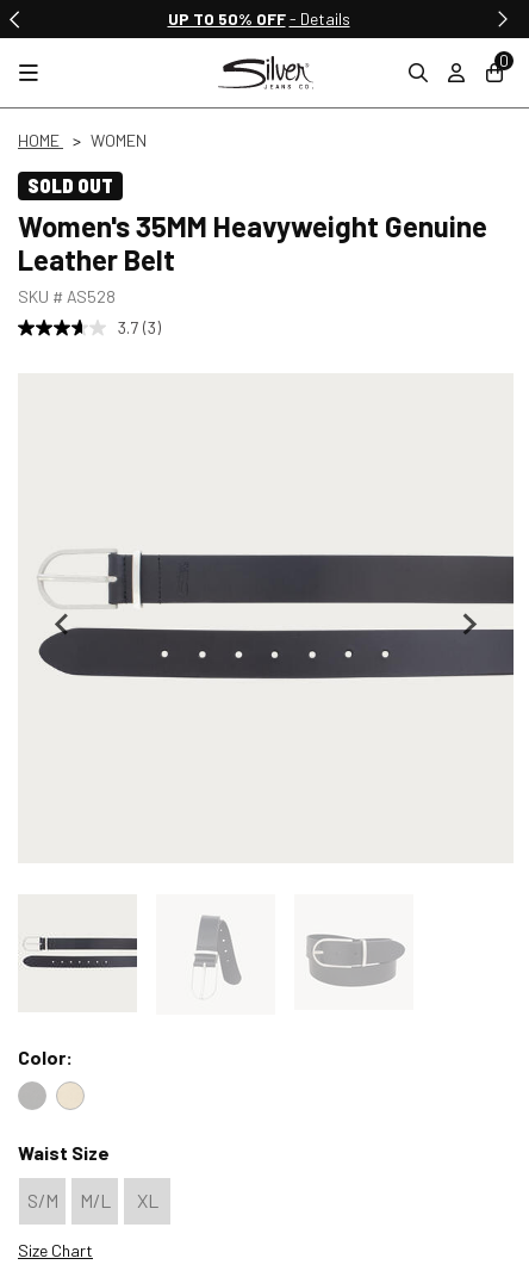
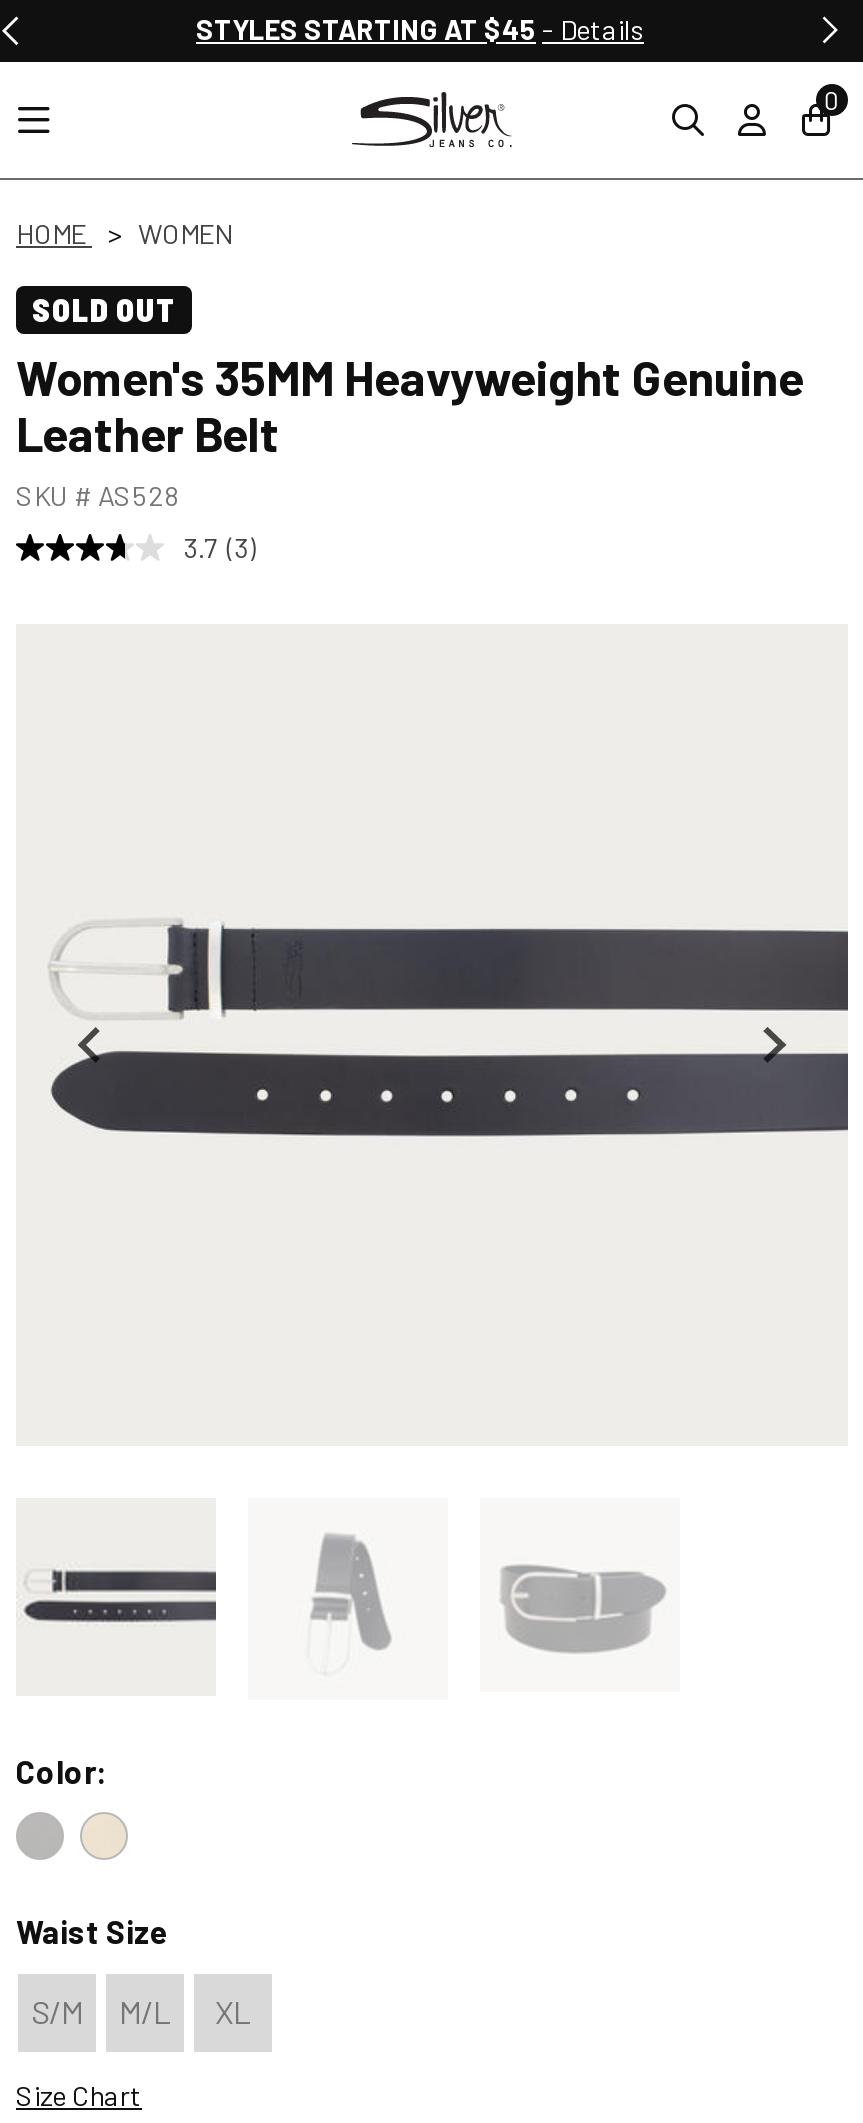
- UP TO 50% OFF - Details
+ STYLES STARTING AT $45 - Details
